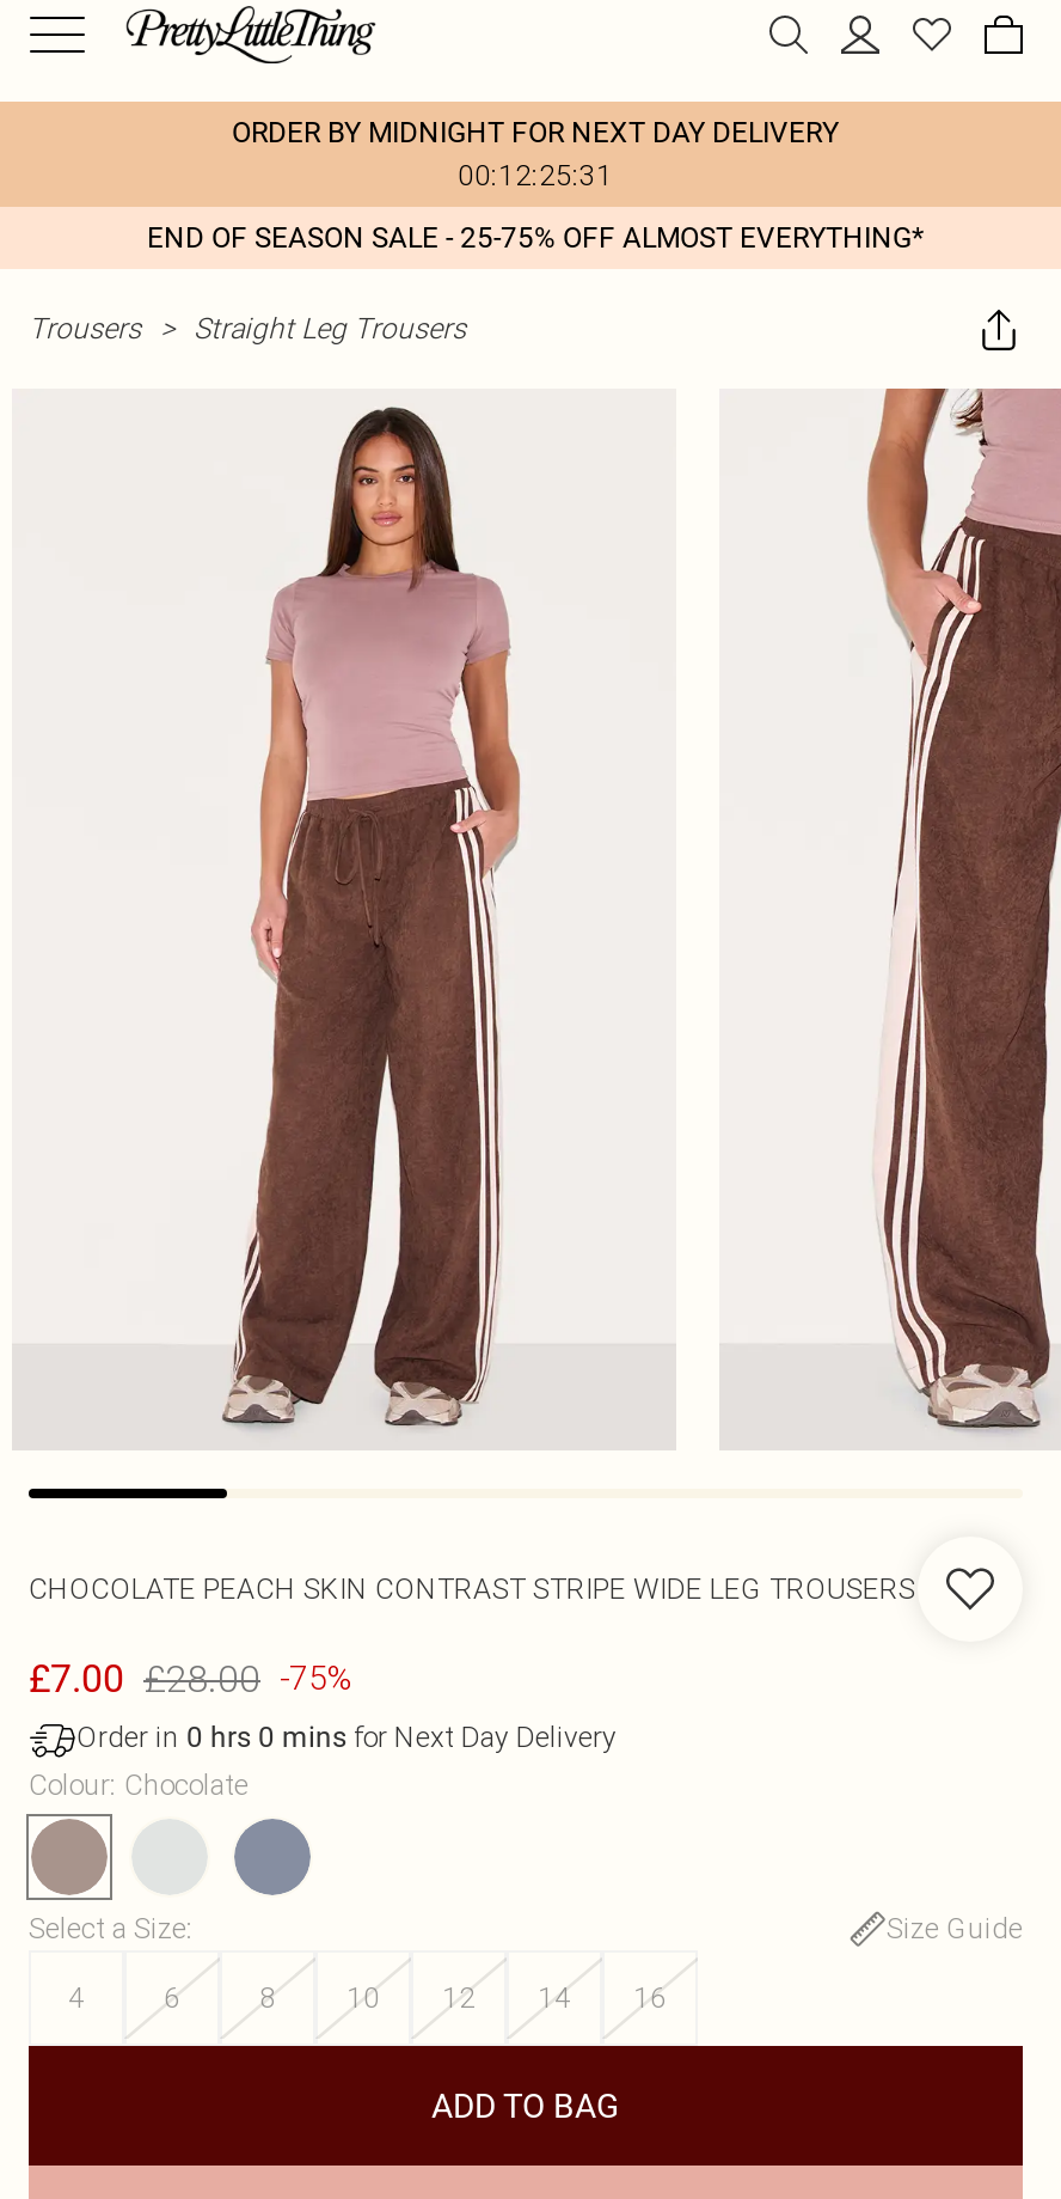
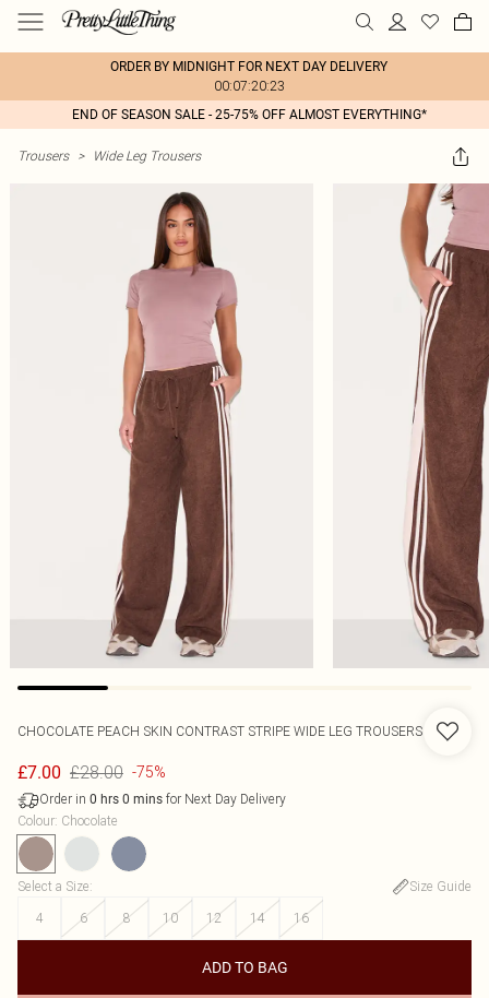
- 00:12:25:31
+ 00:07:20:23

- Trousers > Straight Leg Trousers
+ Trousers > Wide Leg Trousers
